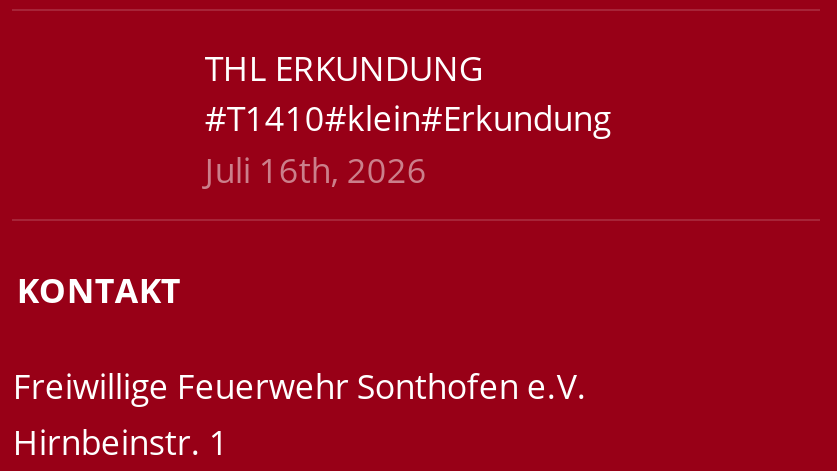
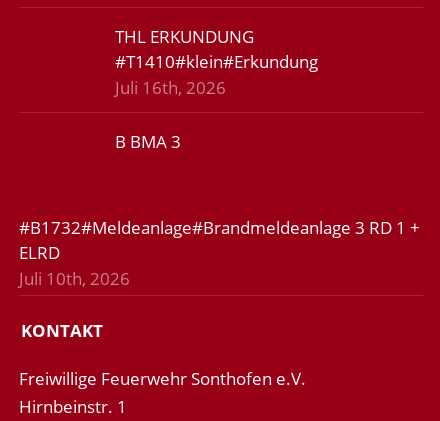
+ #B1732#Meldeanlage#Brandmeldeanlage 3 RD 1 +
+ ELRD
+ Juli 10th, 2026

+ B BMA 3
